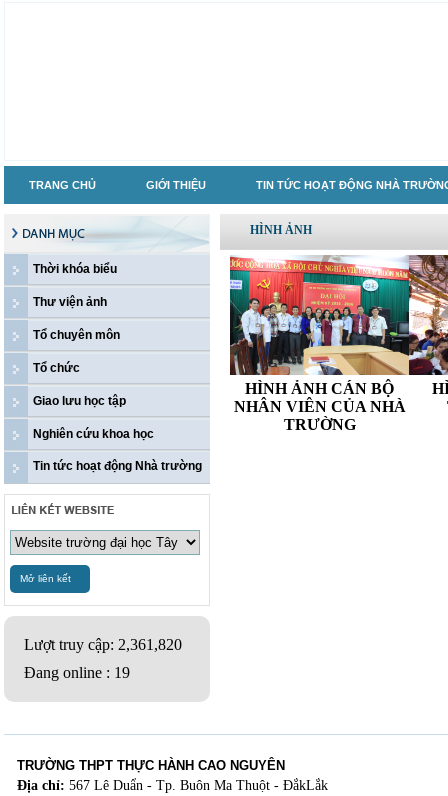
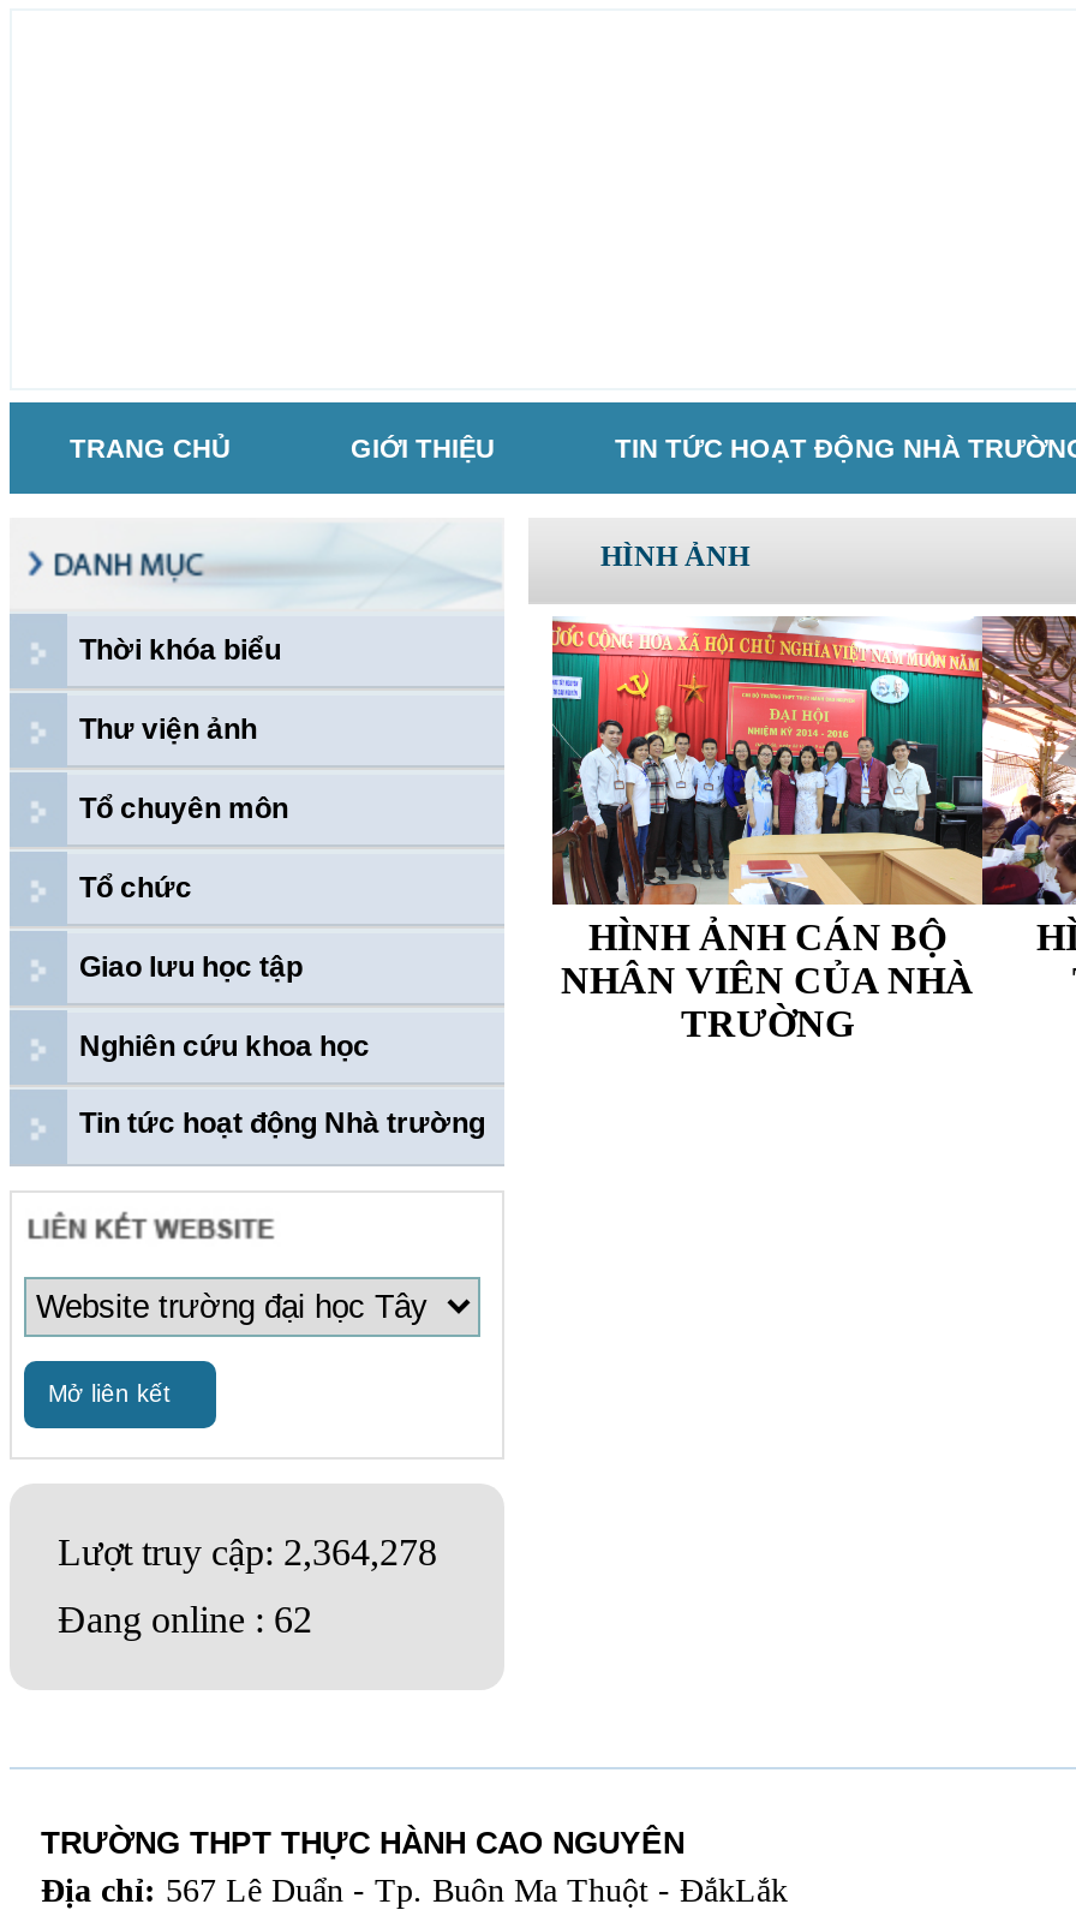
- Lượt truy cập: 2,361,820
+ Lượt truy cập: 2,364,278

- Đang online : 19
+ Đang online : 62
